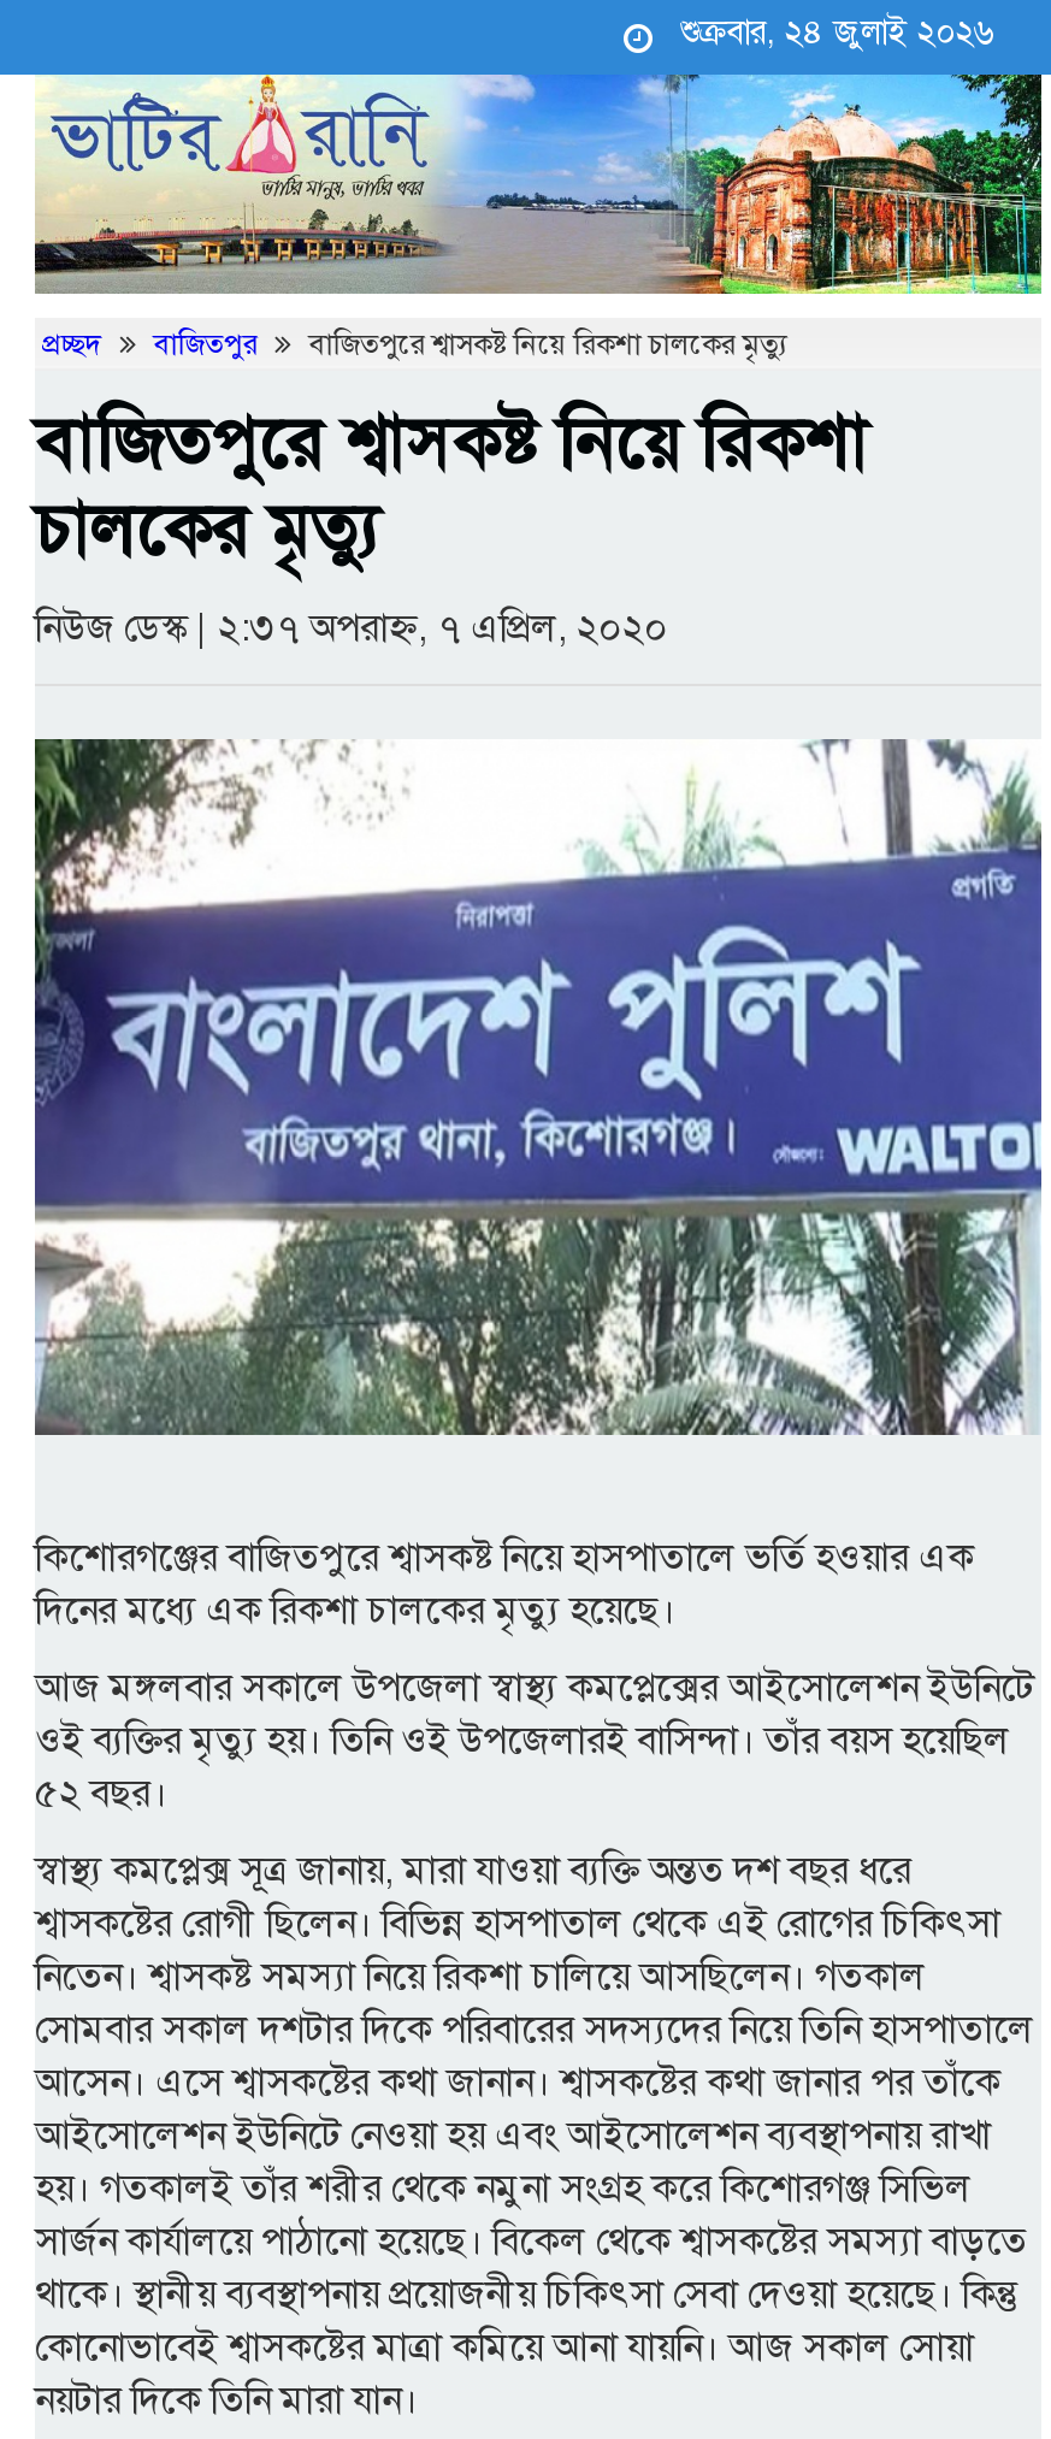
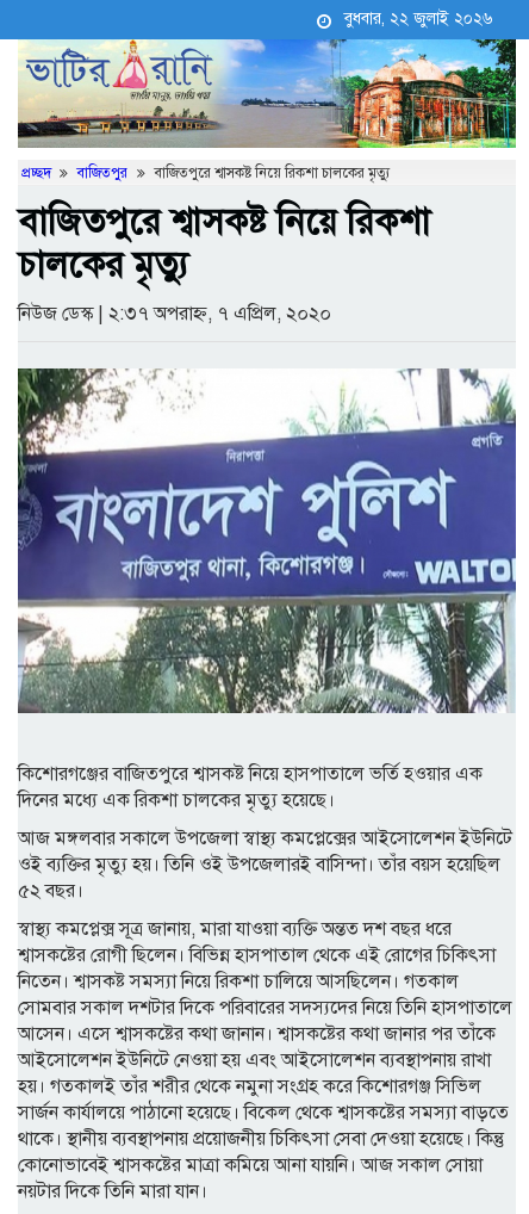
- শুক্রবার, ২৪ জুলাই ২০২৬
+ বুধবার, ২২ জুলাই ২০২৬
